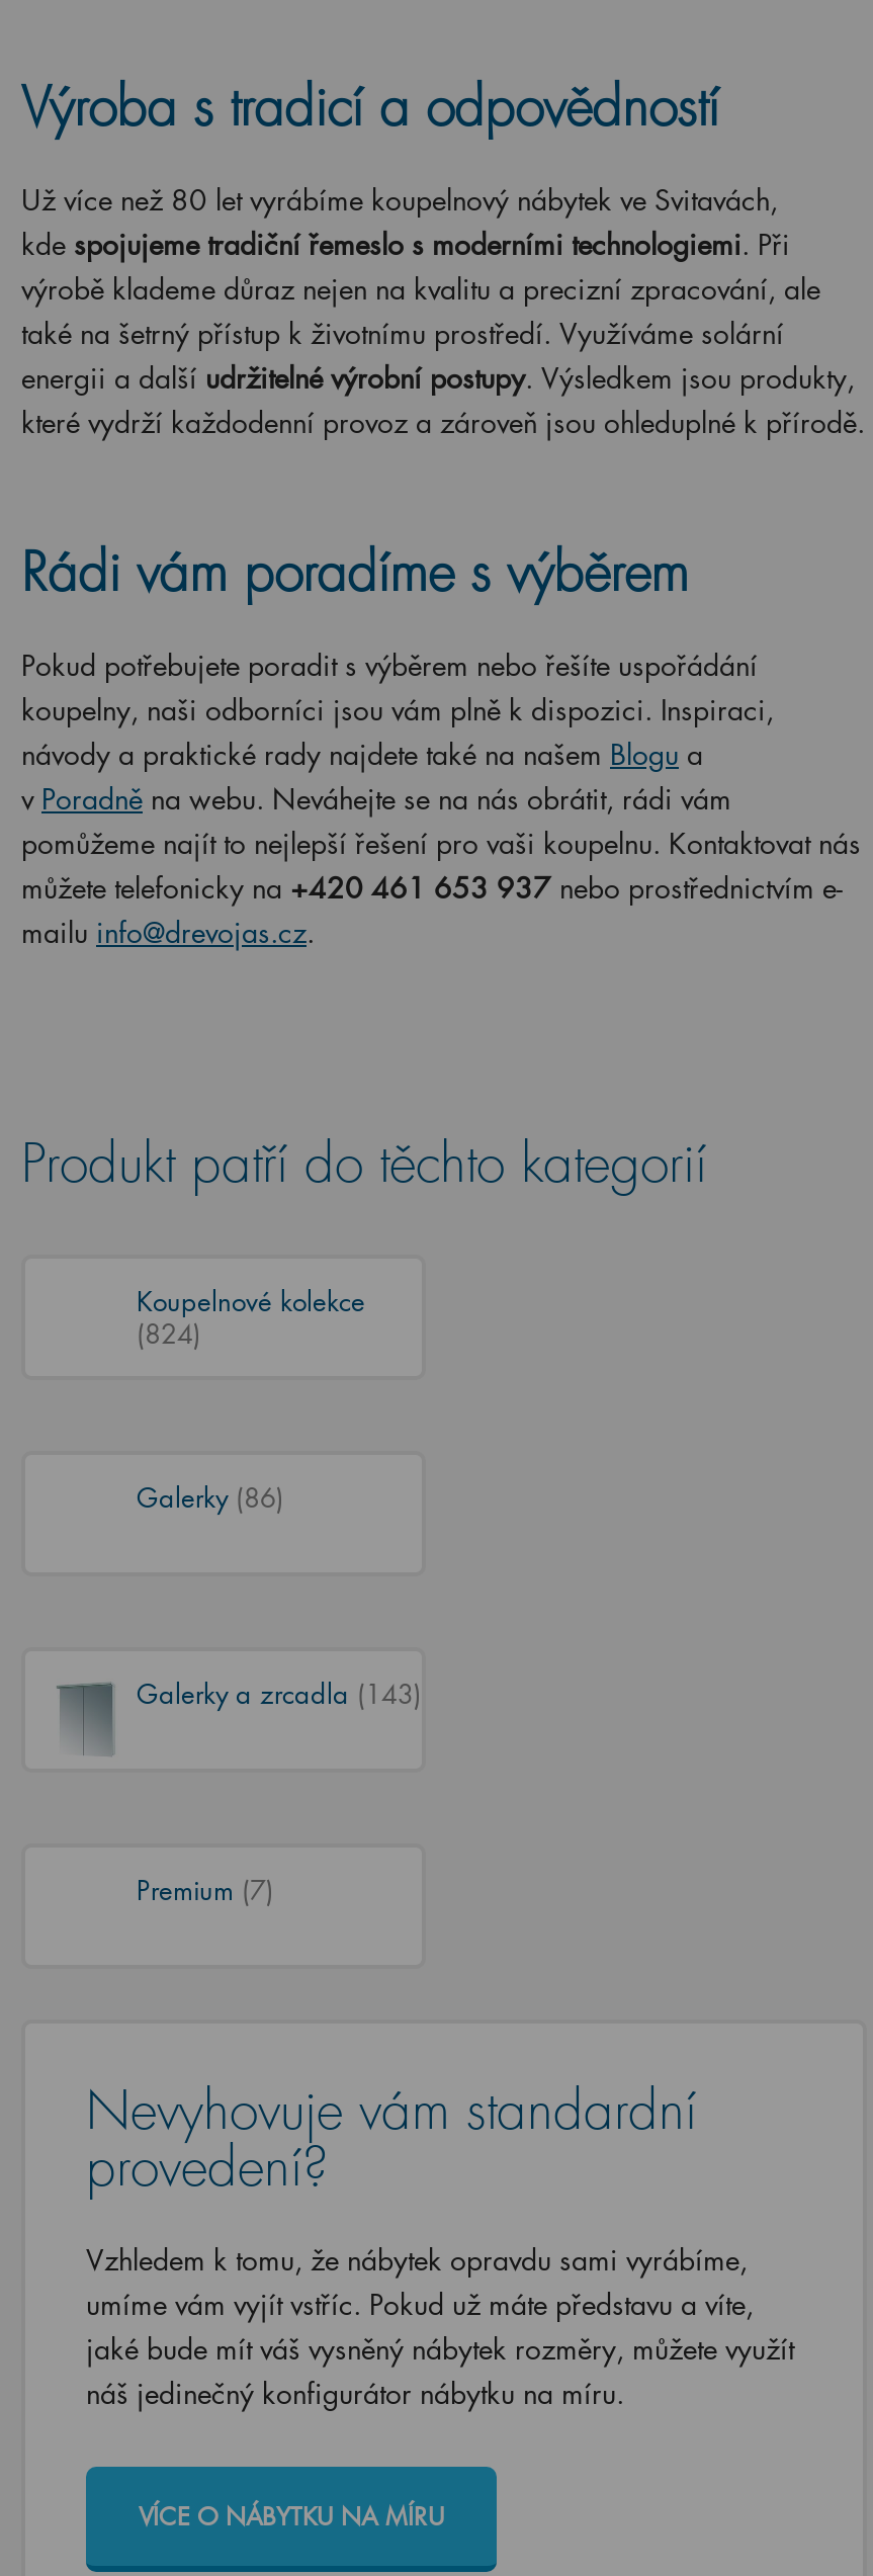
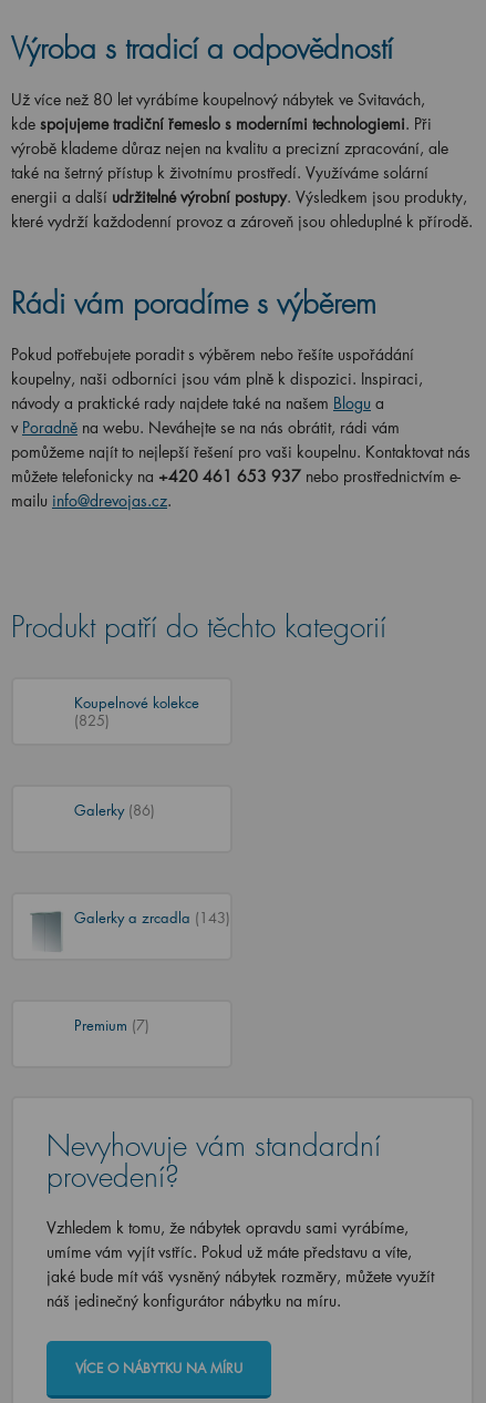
- (824)
+ (825)
